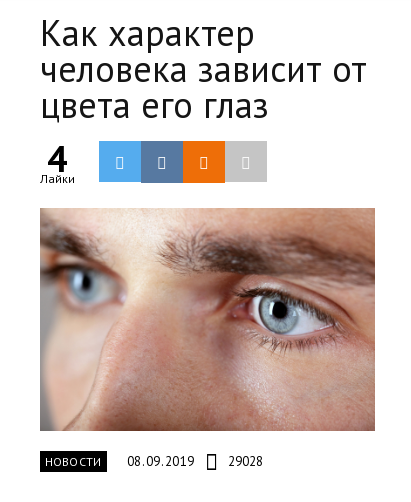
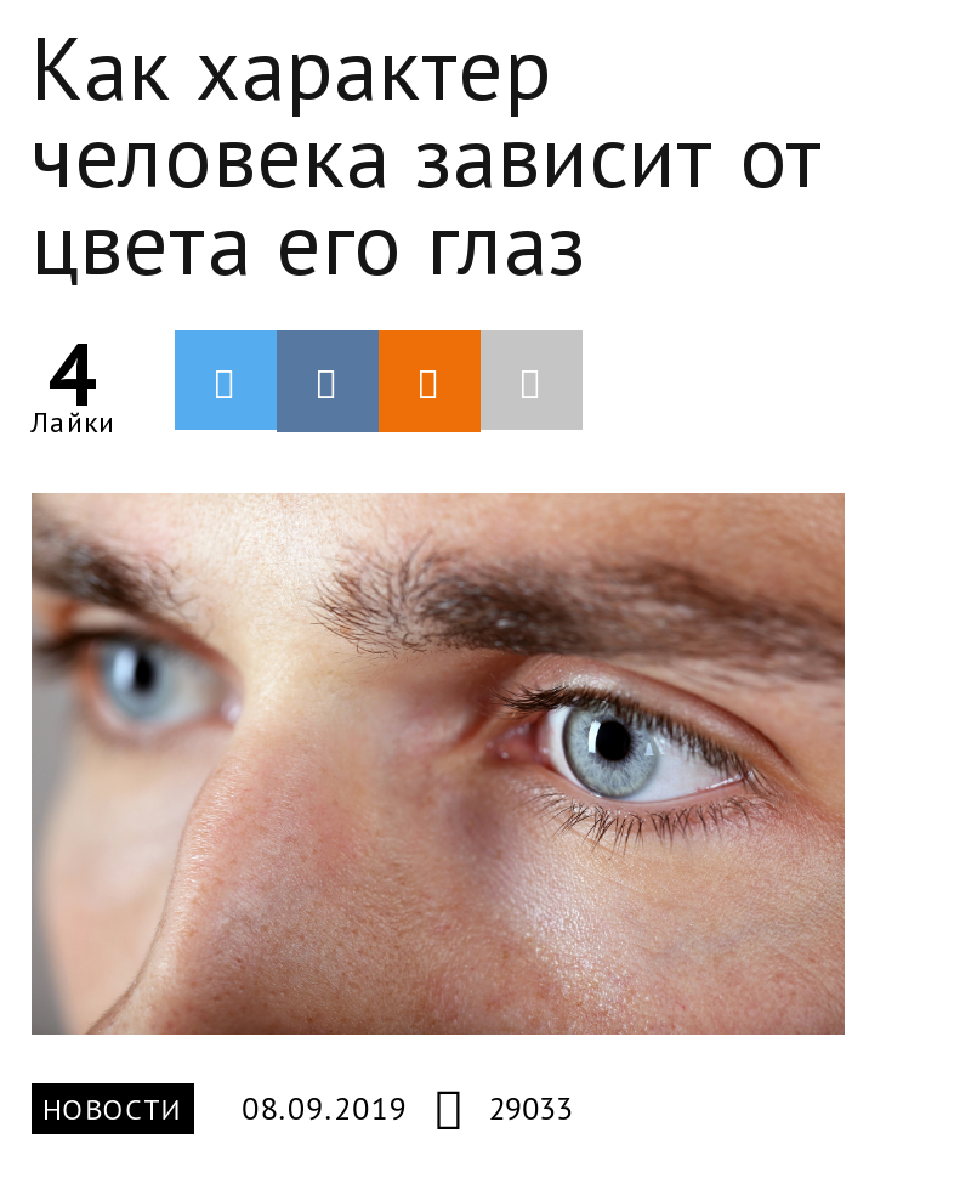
- НОВОСТИ 08.09.2019 29028
+ НОВОСТИ 08.09.2019 29033
